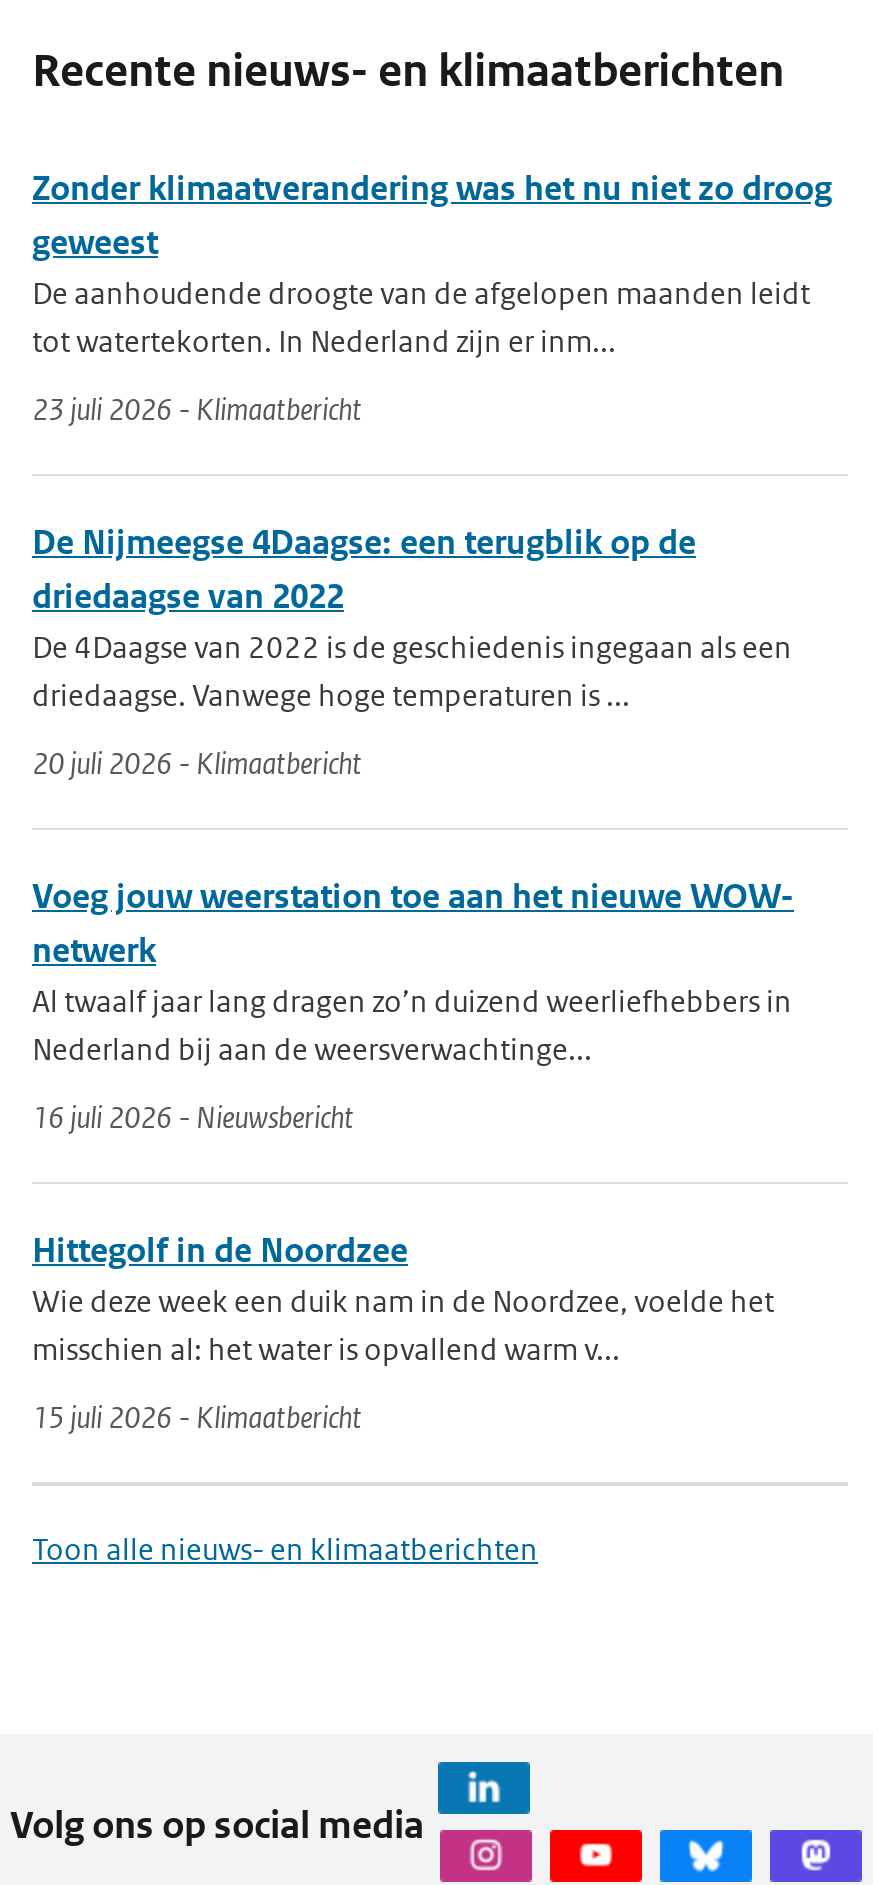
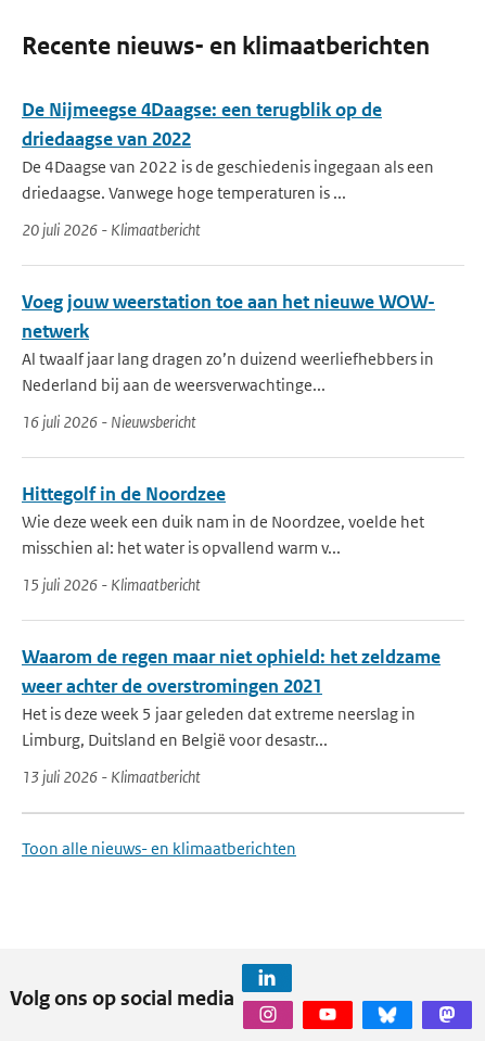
- Zonder klimaatverandering was het nu niet zo droog
- geweest
- De aanhoudende droogte van de afgelopen maanden leidt
- tot watertekorten. In Nederland zijn er inm...
- 23 juli 2026 - Klimaatbericht

moved up: De Nijmeegse 4Daagse: een terugblik op de | driedaagse van 2022 | De 4Daagse van 2022 is de geschiedenis ingegaan als een | ... | misschien al: het water is opvallend warm v... | 15 juli 2026 - Klimaatbericht

+ Waarom de regen maar niet ophield: het zeldzame
+ weer achter de overstromingen 2021
+ Het is deze week 5 jaar geleden dat extreme neerslag in
+ Limburg, Duitsland en België voor desastr...
+ 13 juli 2026 - Klimaatbericht
